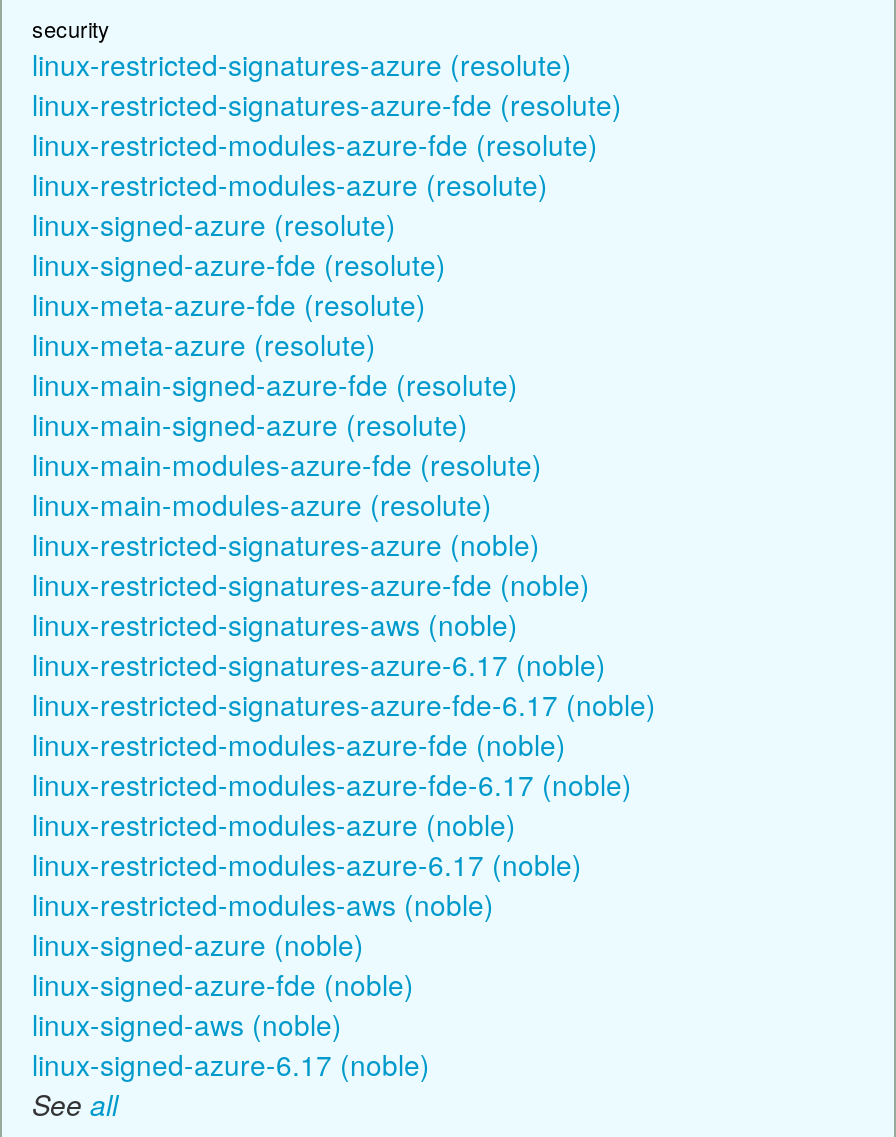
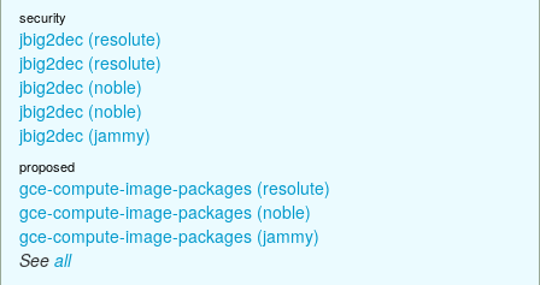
- linux-restricted-signatures-azure (resolute)
- linux-restricted-signatures-azure-fde (resolute)
- linux-restricted-modules-azure-fde (resolute)
- linux-restricted-modules-azure (resolute)
- linux-signed-azure (resolute)
- linux-signed-azure-fde (resolute)
- linux-meta-azure-fde (resolute)
- linux-meta-azure (resolute)
- linux-main-signed-azure-fde (resolute)
- linux-main-signed-azure (resolute)
- linux-main-modules-azure-fde (resolute)
- linux-main-modules-azure (resolute)
- linux-restricted-signatures-azure (noble)
- linux-restricted-signatures-azure-fde (noble)
- linux-restricted-signatures-aws (noble)
- linux-restricted-signatures-azure-6.17 (noble)
- linux-restricted-signatures-azure-fde-6.17 (noble)
- linux-restricted-modules-azure-fde (noble)
- linux-restricted-modules-azure-fde-6.17 (noble)
- linux-restricted-modules-azure (noble)
- linux-restricted-modules-azure-6.17 (noble)
- linux-restricted-modules-aws (noble)
- linux-signed-azure (noble)
- linux-signed-azure-fde (noble)
- linux-signed-aws (noble)
- linux-signed-azure-6.17 (noble)
+ jbig2dec (resolute)
+ jbig2dec (resolute)
+ jbig2dec (noble)
+ jbig2dec (noble)
+ jbig2dec (jammy)
+ proposed
+ gce-compute-image-packages (resolute)
+ gce-compute-image-packages (noble)
+ gce-compute-image-packages (jammy)
